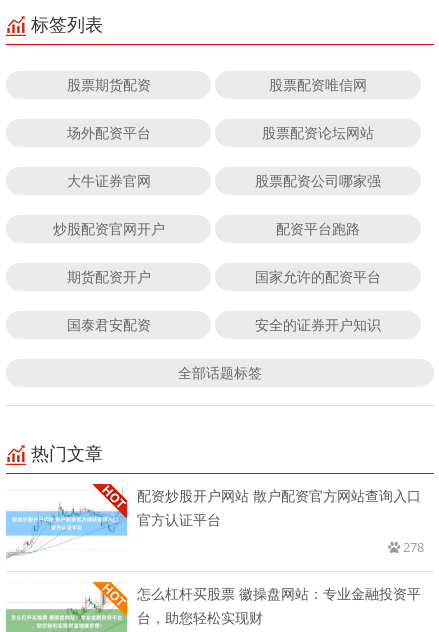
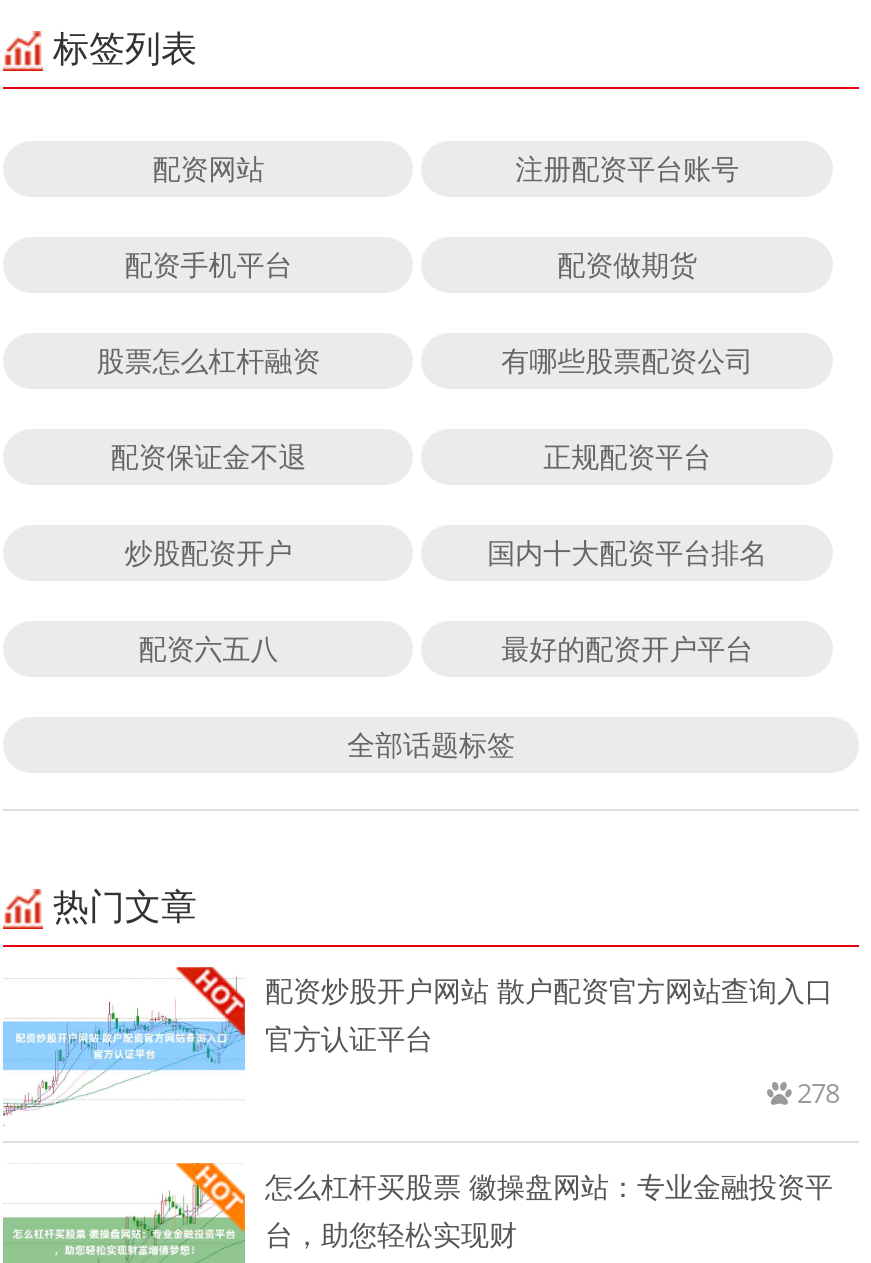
- 股票期货配资
- 股票配资唯信网
+ 配资网站
+ 注册配资平台账号

- 场外配资平台
- 股票配资论坛网站
+ 配资手机平台
+ 配资做期货

- 大牛证券官网
- 股票配资公司哪家强
+ 股票怎么杠杆融资
+ 有哪些股票配资公司

- 炒股配资官网开户
- 配资平台跑路
+ 配资保证金不退
+ 正规配资平台

- 期货配资开户
- 国家允许的配资平台
+ 炒股配资开户
+ 国内十大配资平台排名

- 国泰君安配资
- 安全的证券开户知识
+ 配资六五八
+ 最好的配资开户平台
